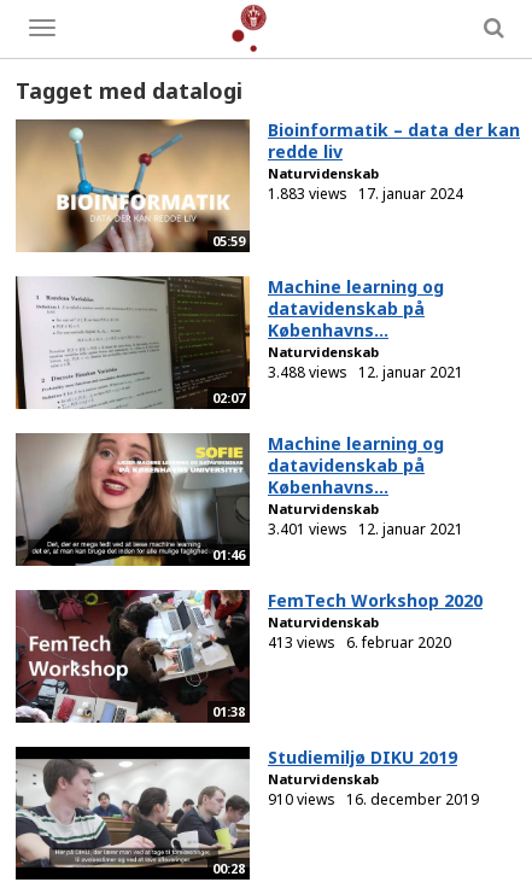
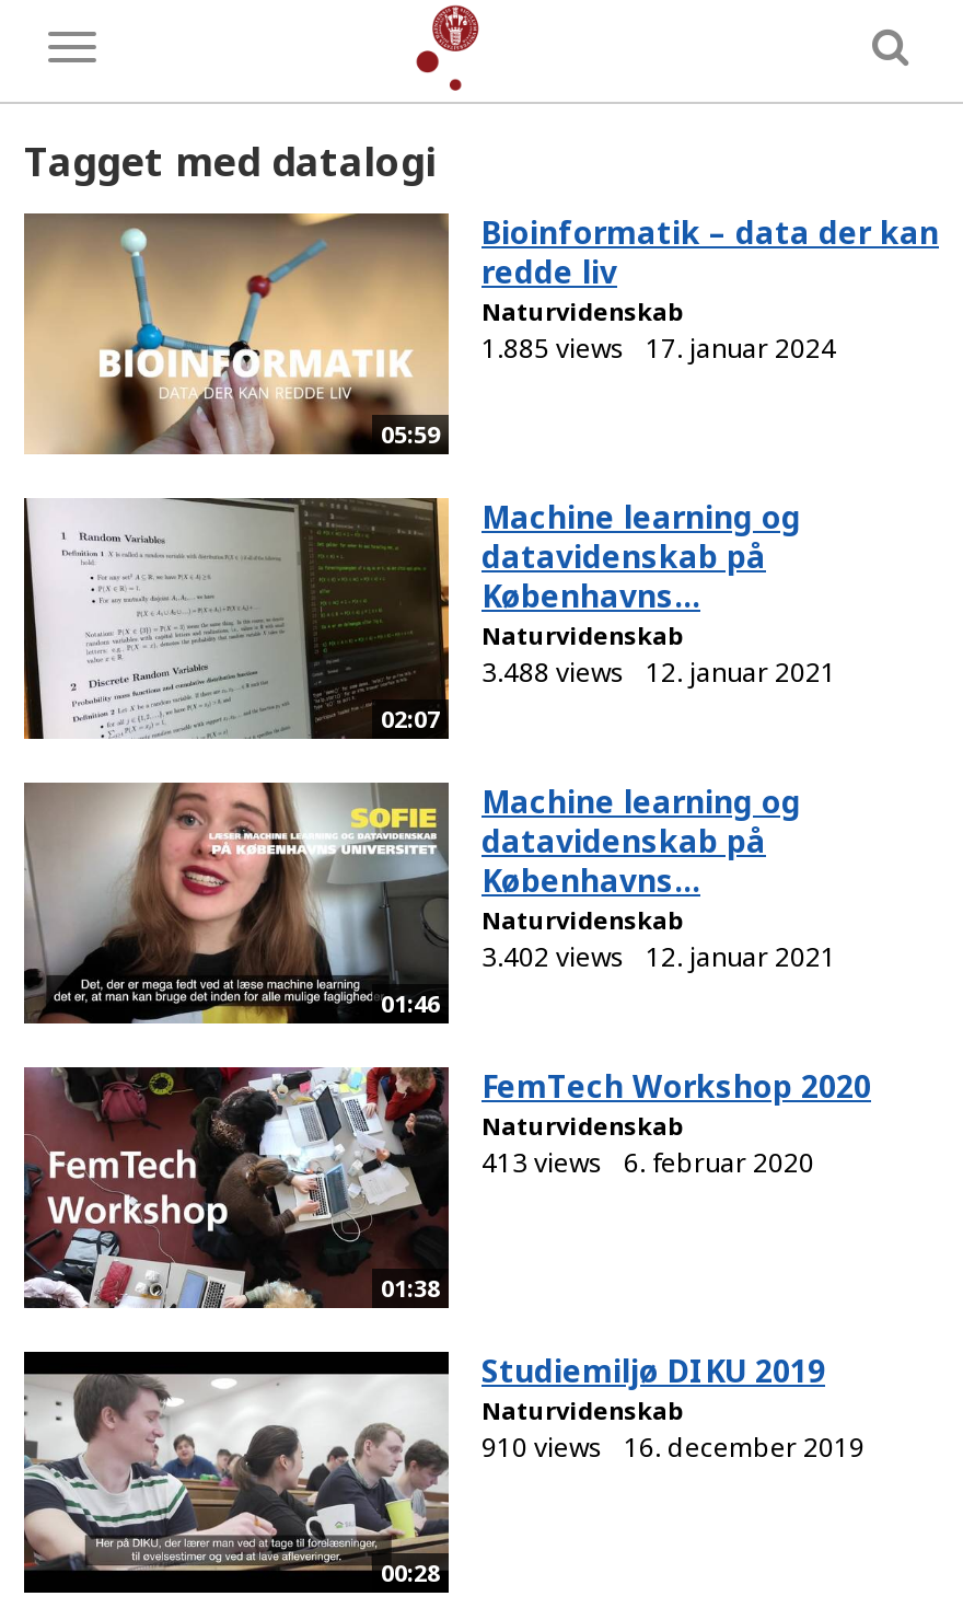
- 1.883 views 17. januar 2024
+ 1.885 views 17. januar 2024

- 3.401 views 12. januar 2021
+ 3.402 views 12. januar 2021
